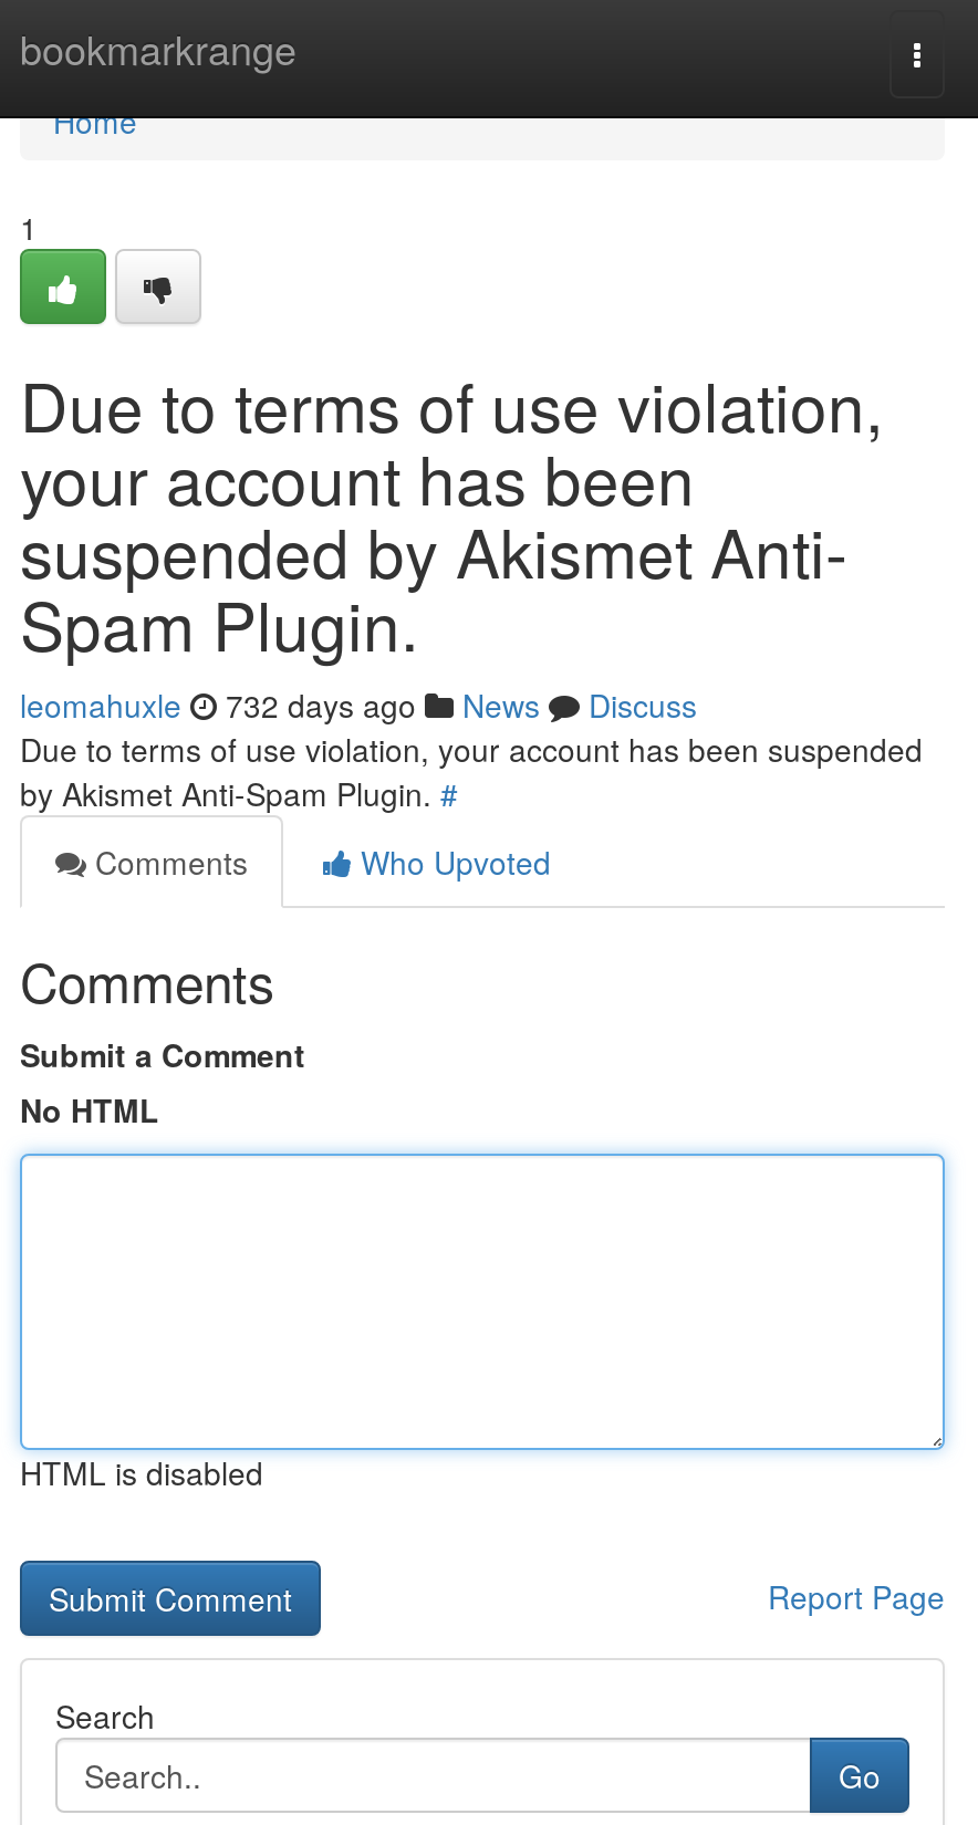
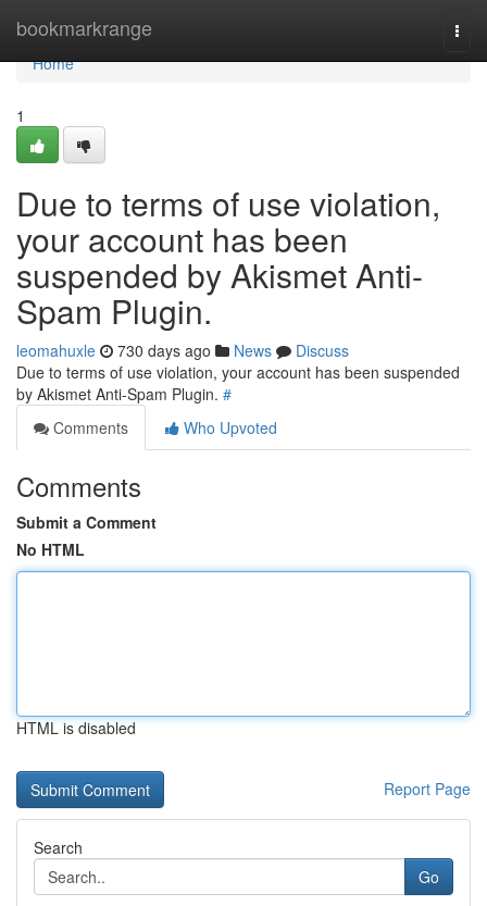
- leomahuxle 732 days ago News Discuss
+ leomahuxle 730 days ago News Discuss
